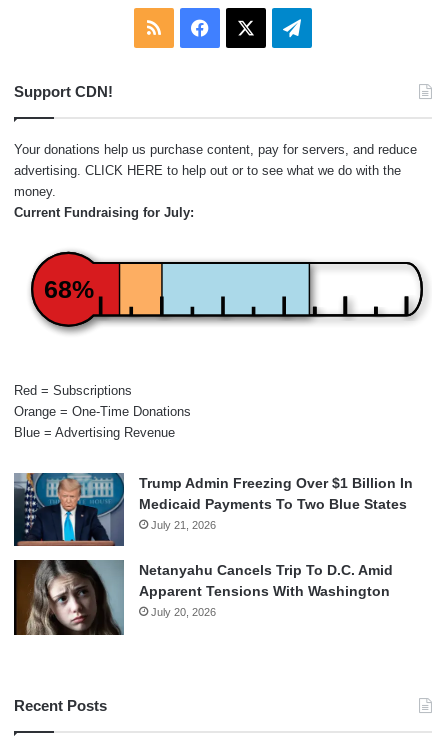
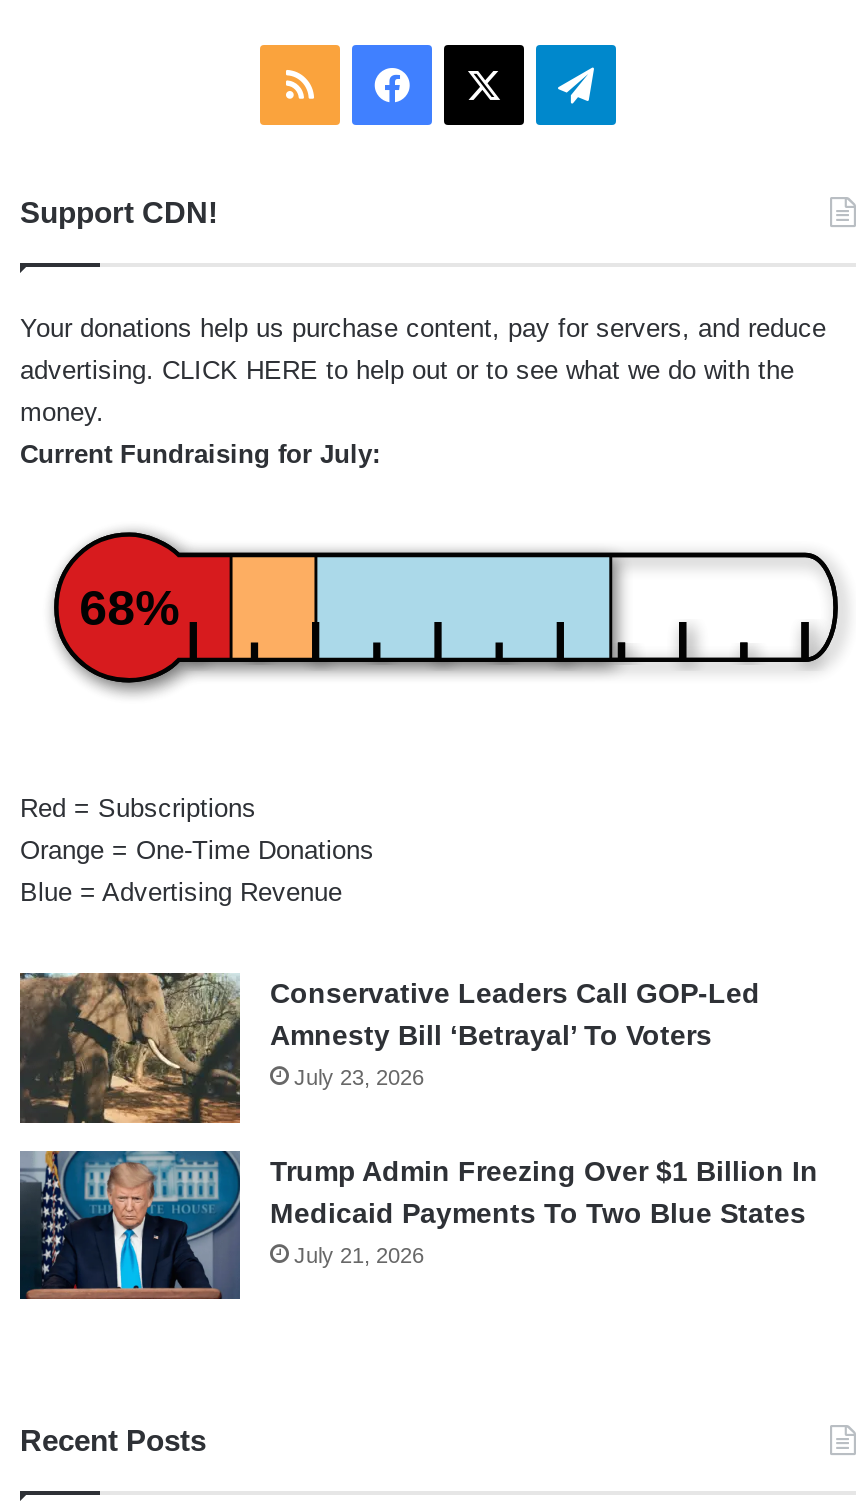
+ [image]
+ Conservative Leaders Call GOP-Led
+ Amnesty Bill ‘Betrayal’ To Voters
+ July 23, 2026

moved down: [image] | Trump Admin Freezing Over $1 Billion In | Medicaid Payments To Two Blue States | July 21, 2026

- [image]
- Netanyahu Cancels Trip To D.C. Amid
- Apparent Tensions With Washington
- July 20, 2026
